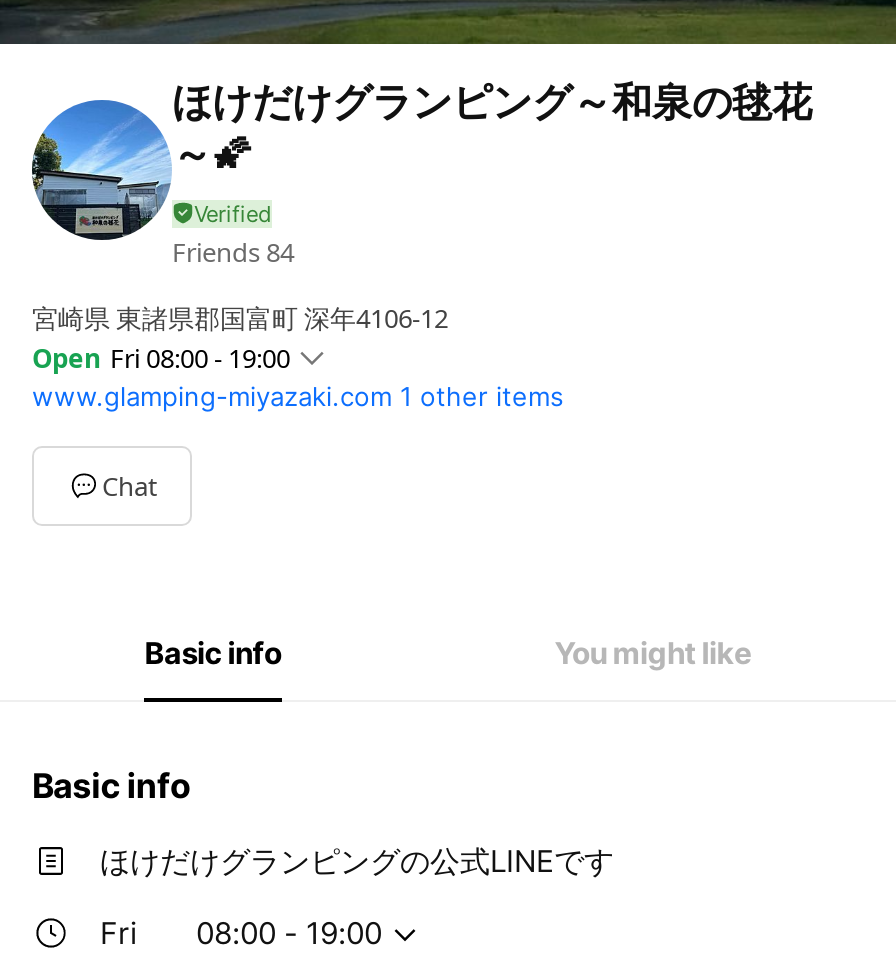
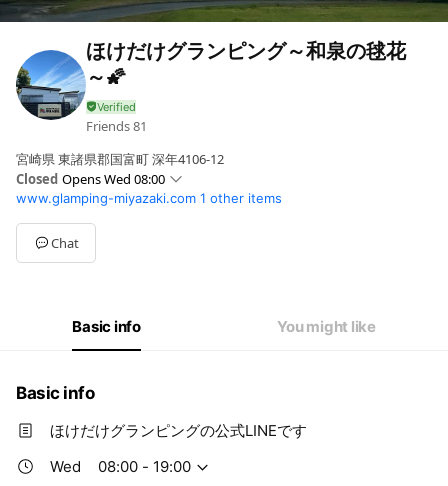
- Friends 84
+ Friends 81

- Open Fri 08:00 - 19:00
+ Closed Opens Wed 08:00

- Fri
+ Wed
